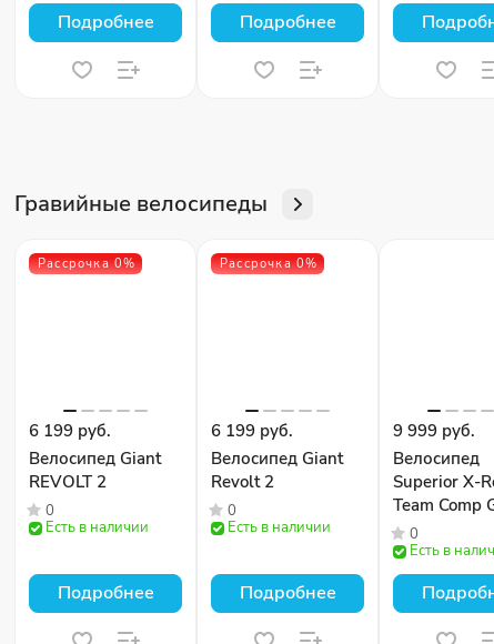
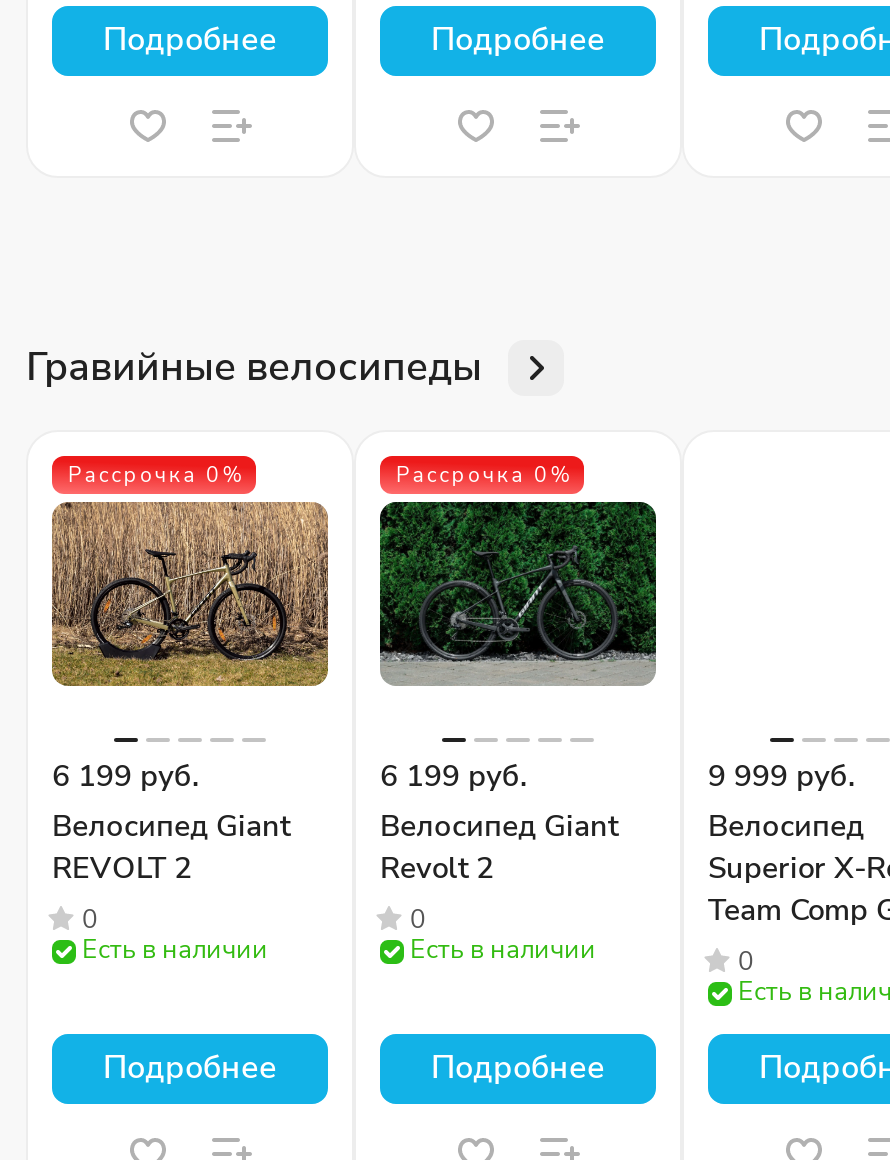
+ [image]

+ [image]
